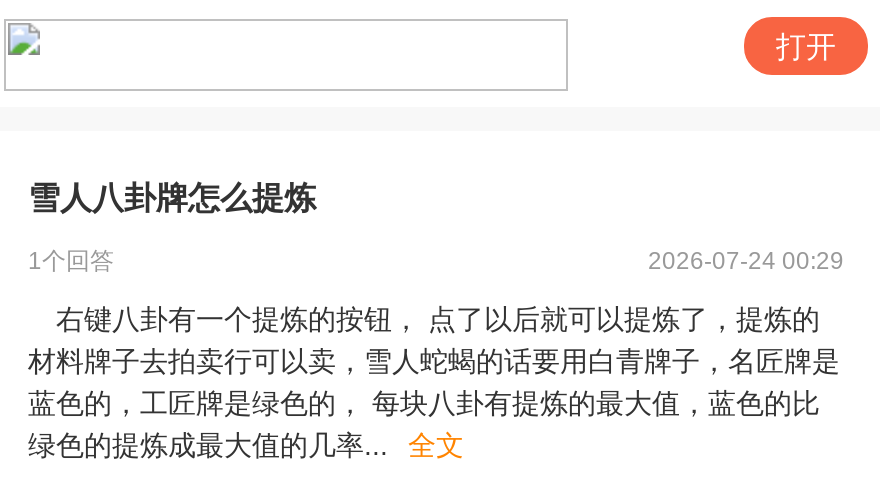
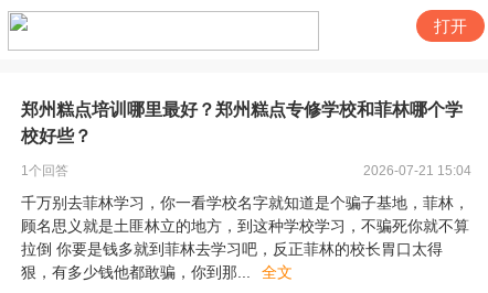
- 雪人八卦牌怎么提炼
+ 郑州糕点培训哪里最好？郑州糕点专修学校和菲林哪个学
+ 校好些？

- 2026-07-24 00:29
+ 2026-07-21 15:04

- 右键八卦有一个提炼的按钮， 点了以后就可以提炼了，提炼的
- 材料牌子去拍卖行可以卖，雪人蛇蝎的话要用白青牌子，名匠牌是
- 蓝色的，工匠牌是绿色的， 每块八卦有提炼的最大值，蓝色的比
- 绿色的提炼成最大值的几率...
+ 千万别去菲林学习，你一看学校名字就知道是个骗子基地，菲林，
+ 顾名思义就是土匪林立的地方，到这种学校学习，不骗死你就不算
+ 拉倒 你要是钱多就到菲林去学习吧，反正菲林的校长胃口太得
+ 狠，有多少钱他都敢骗，你到那...
